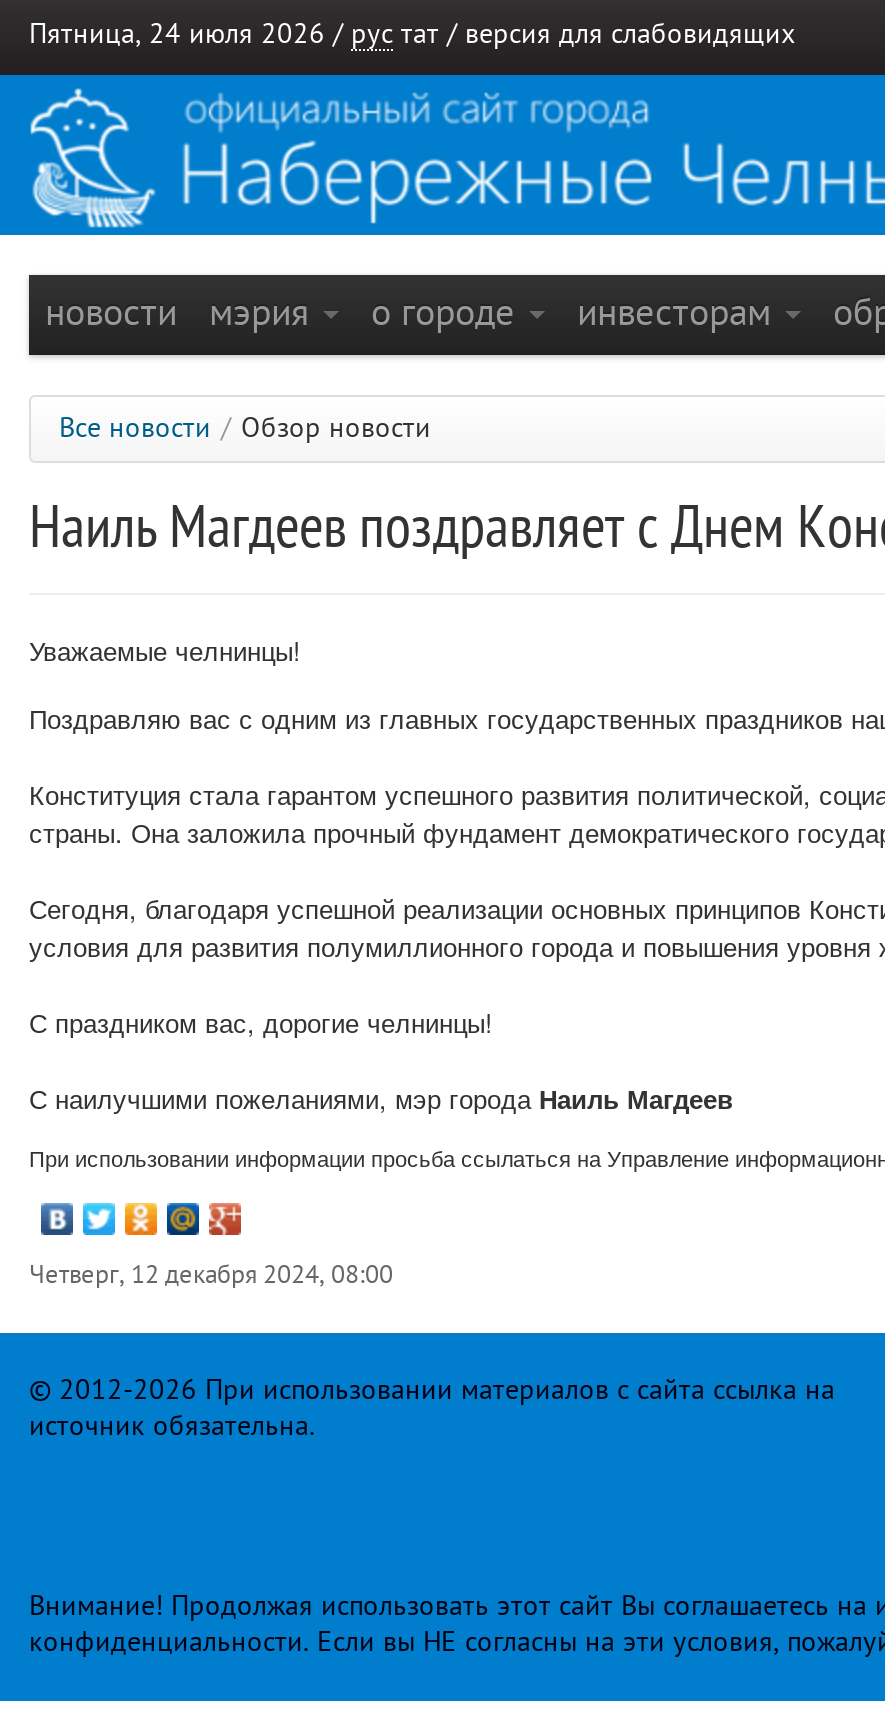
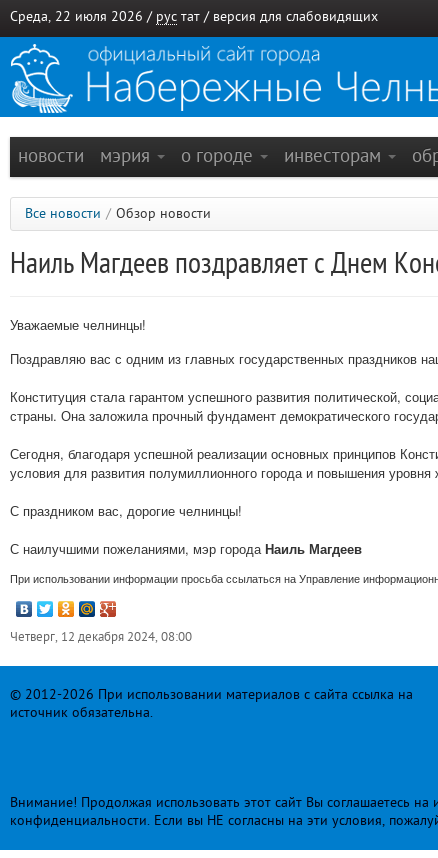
- Пятница, 24 июля 2026 / рус тат / версия для слабовидящих
+ Среда, 22 июля 2026 / рус тат / версия для слабовидящих
